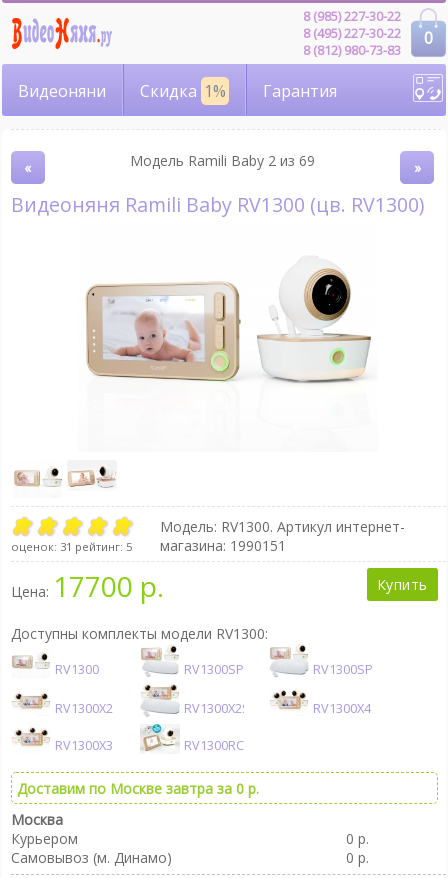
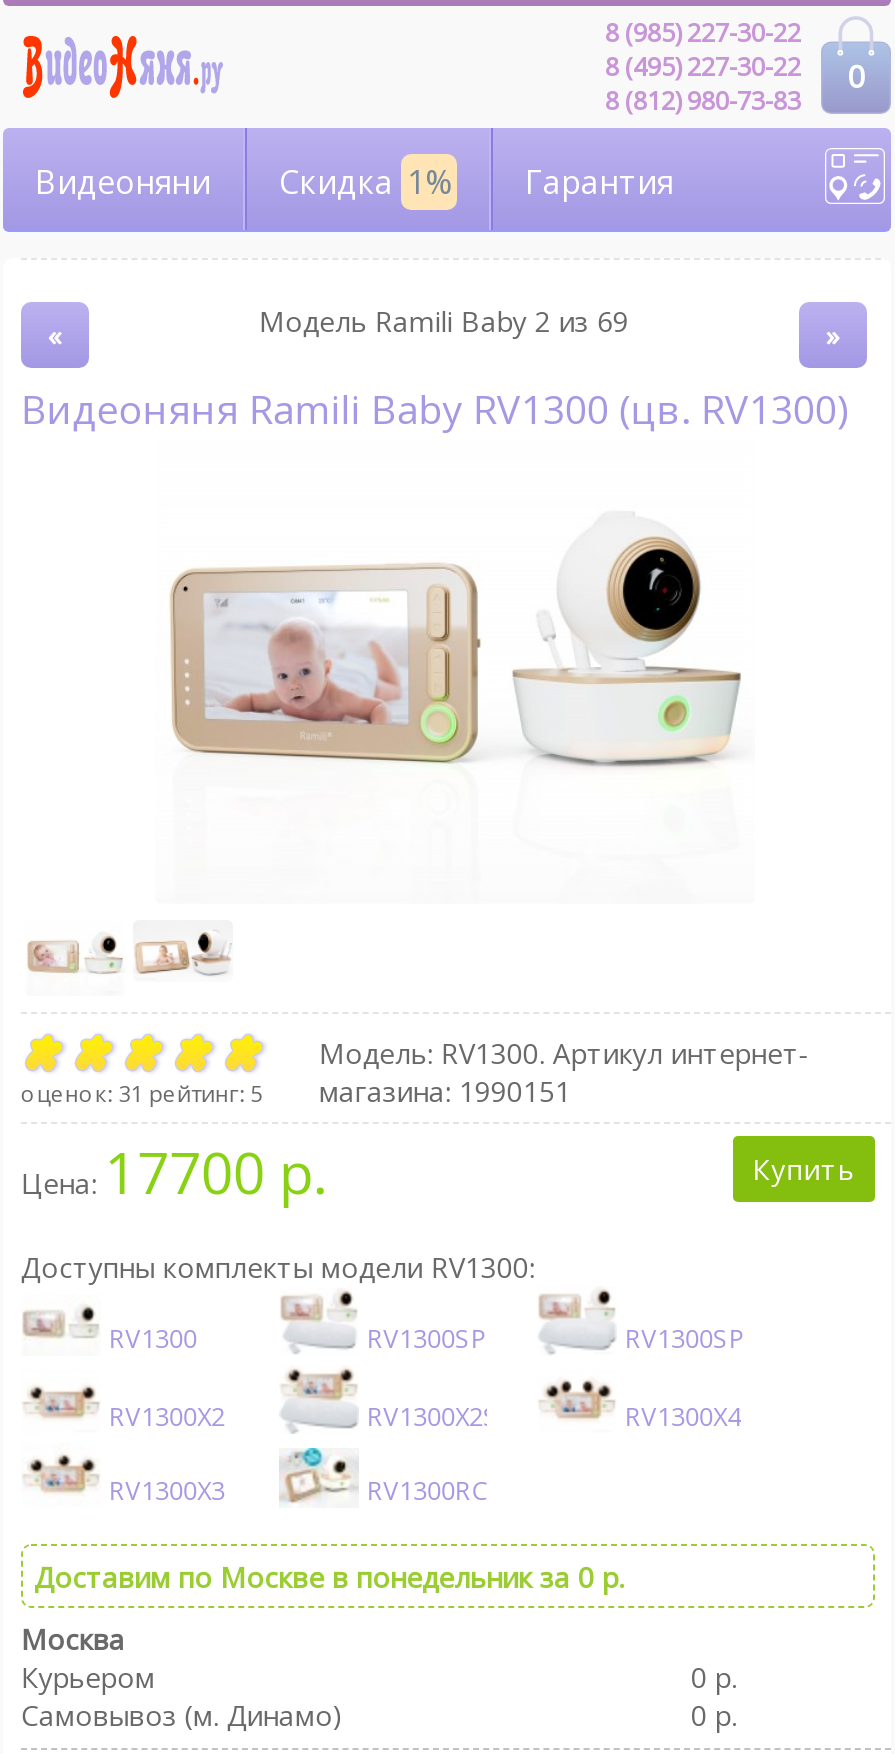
- Доставим по Москве завтра за 0 р.
+ Доставим по Москве в понедельник за 0 р.
